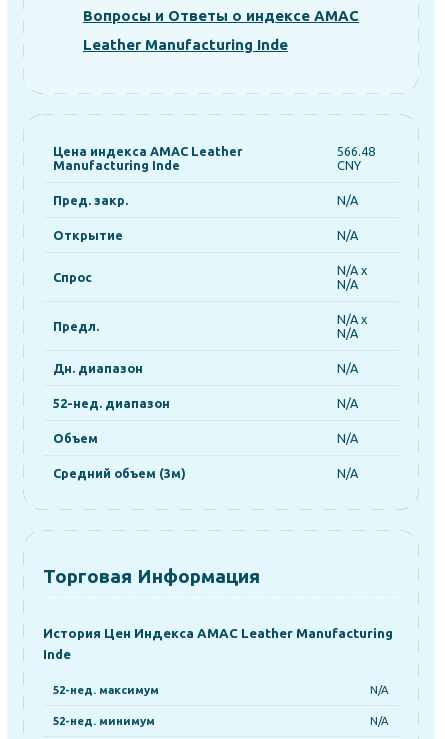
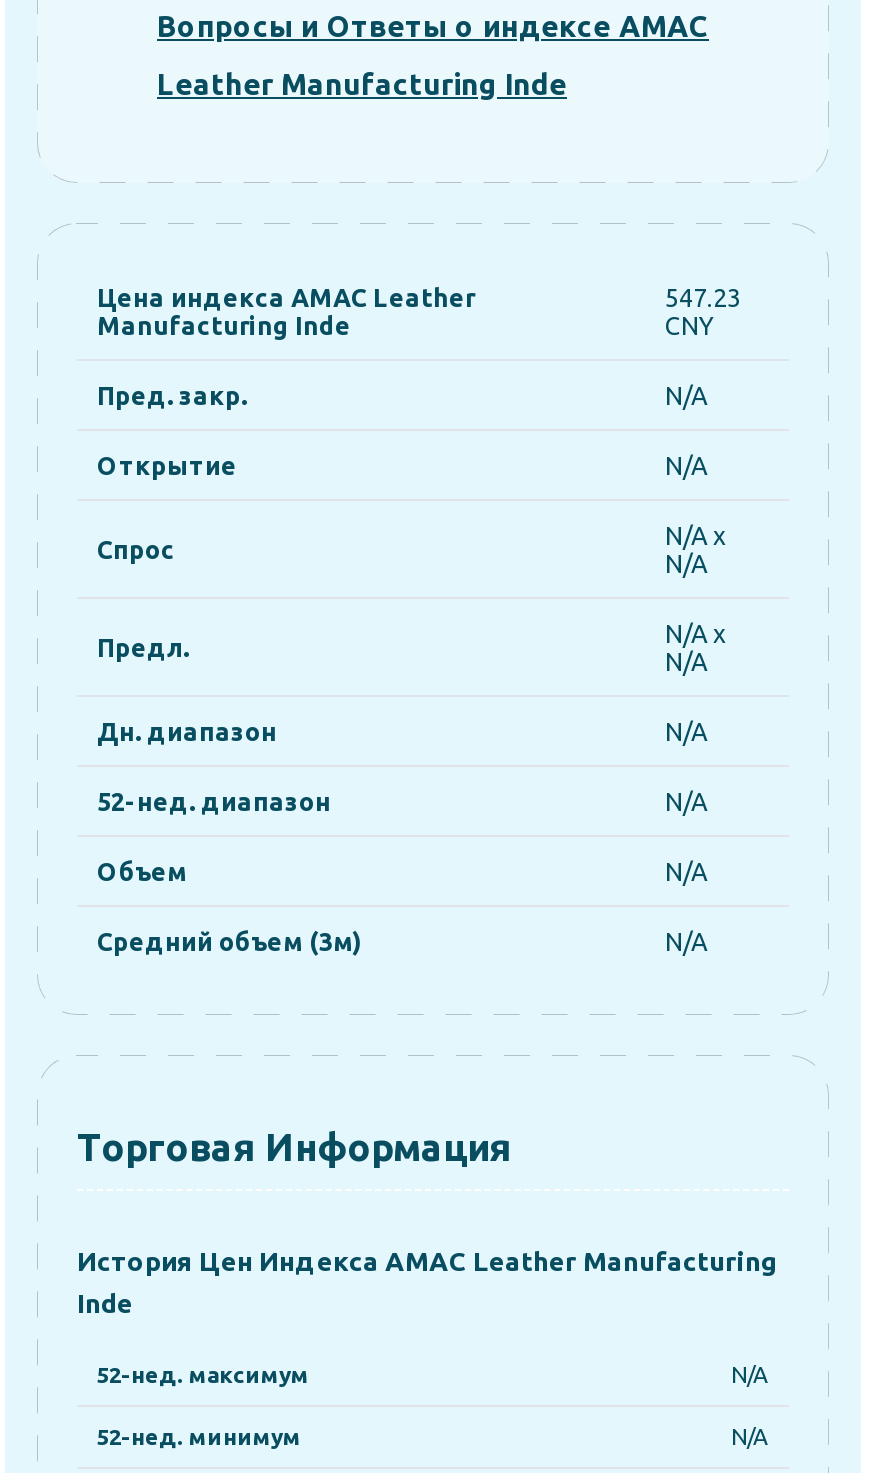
- 566.48
+ 547.23
